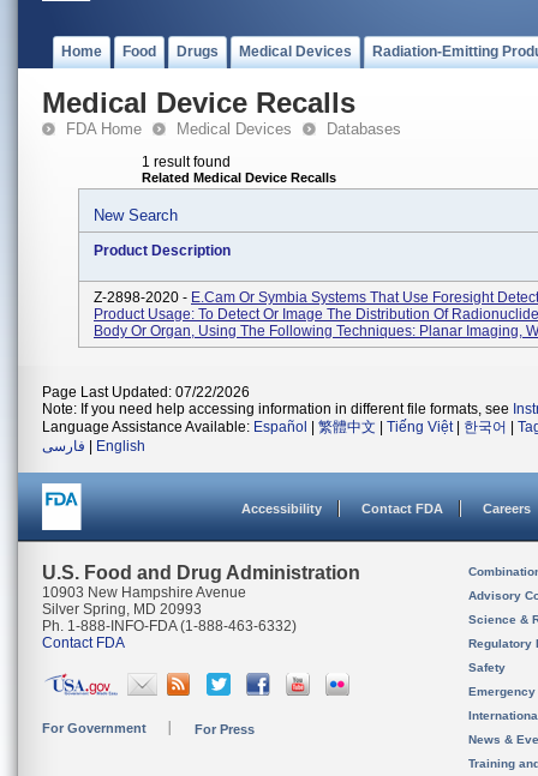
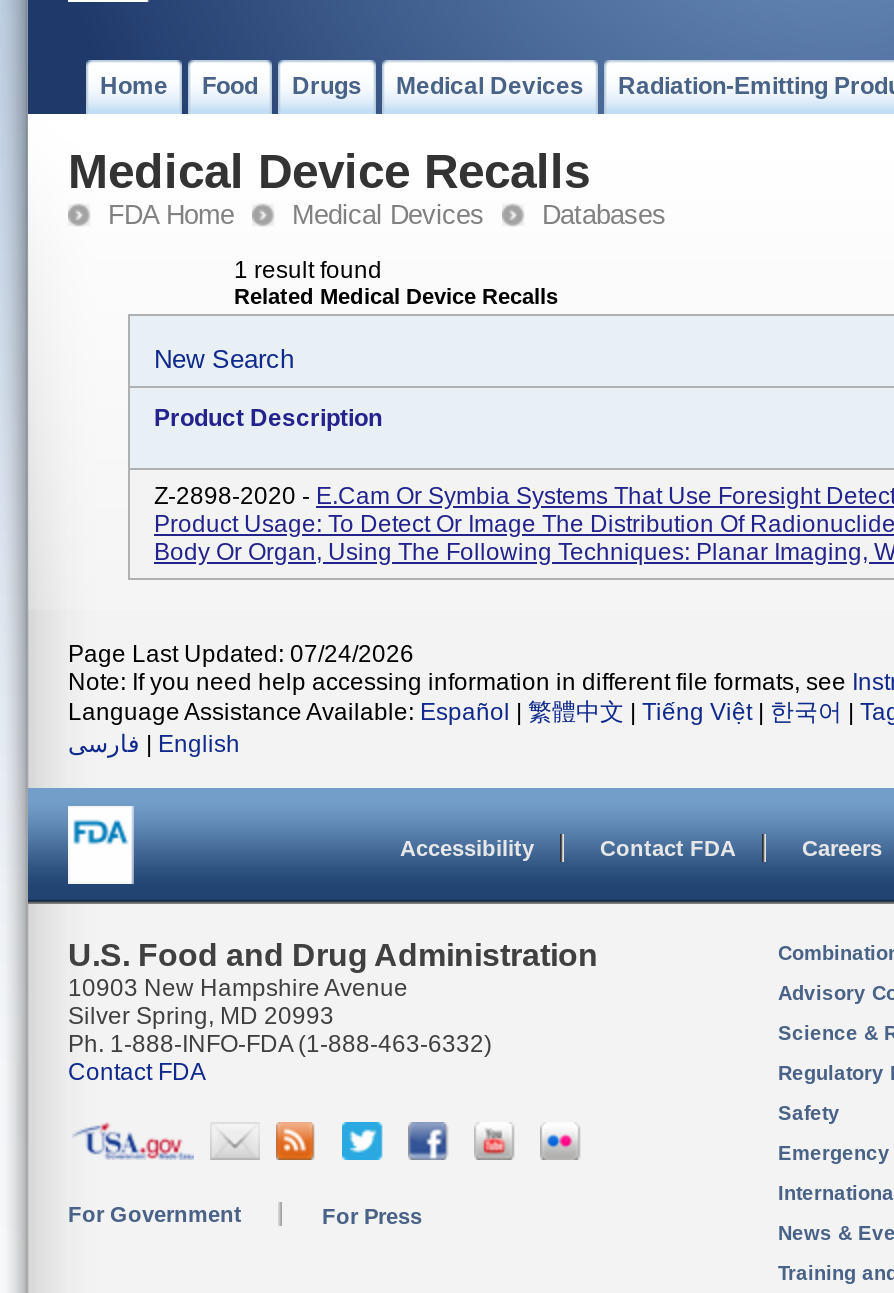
- Page Last Updated: 07/22/2026
+ Page Last Updated: 07/24/2026
